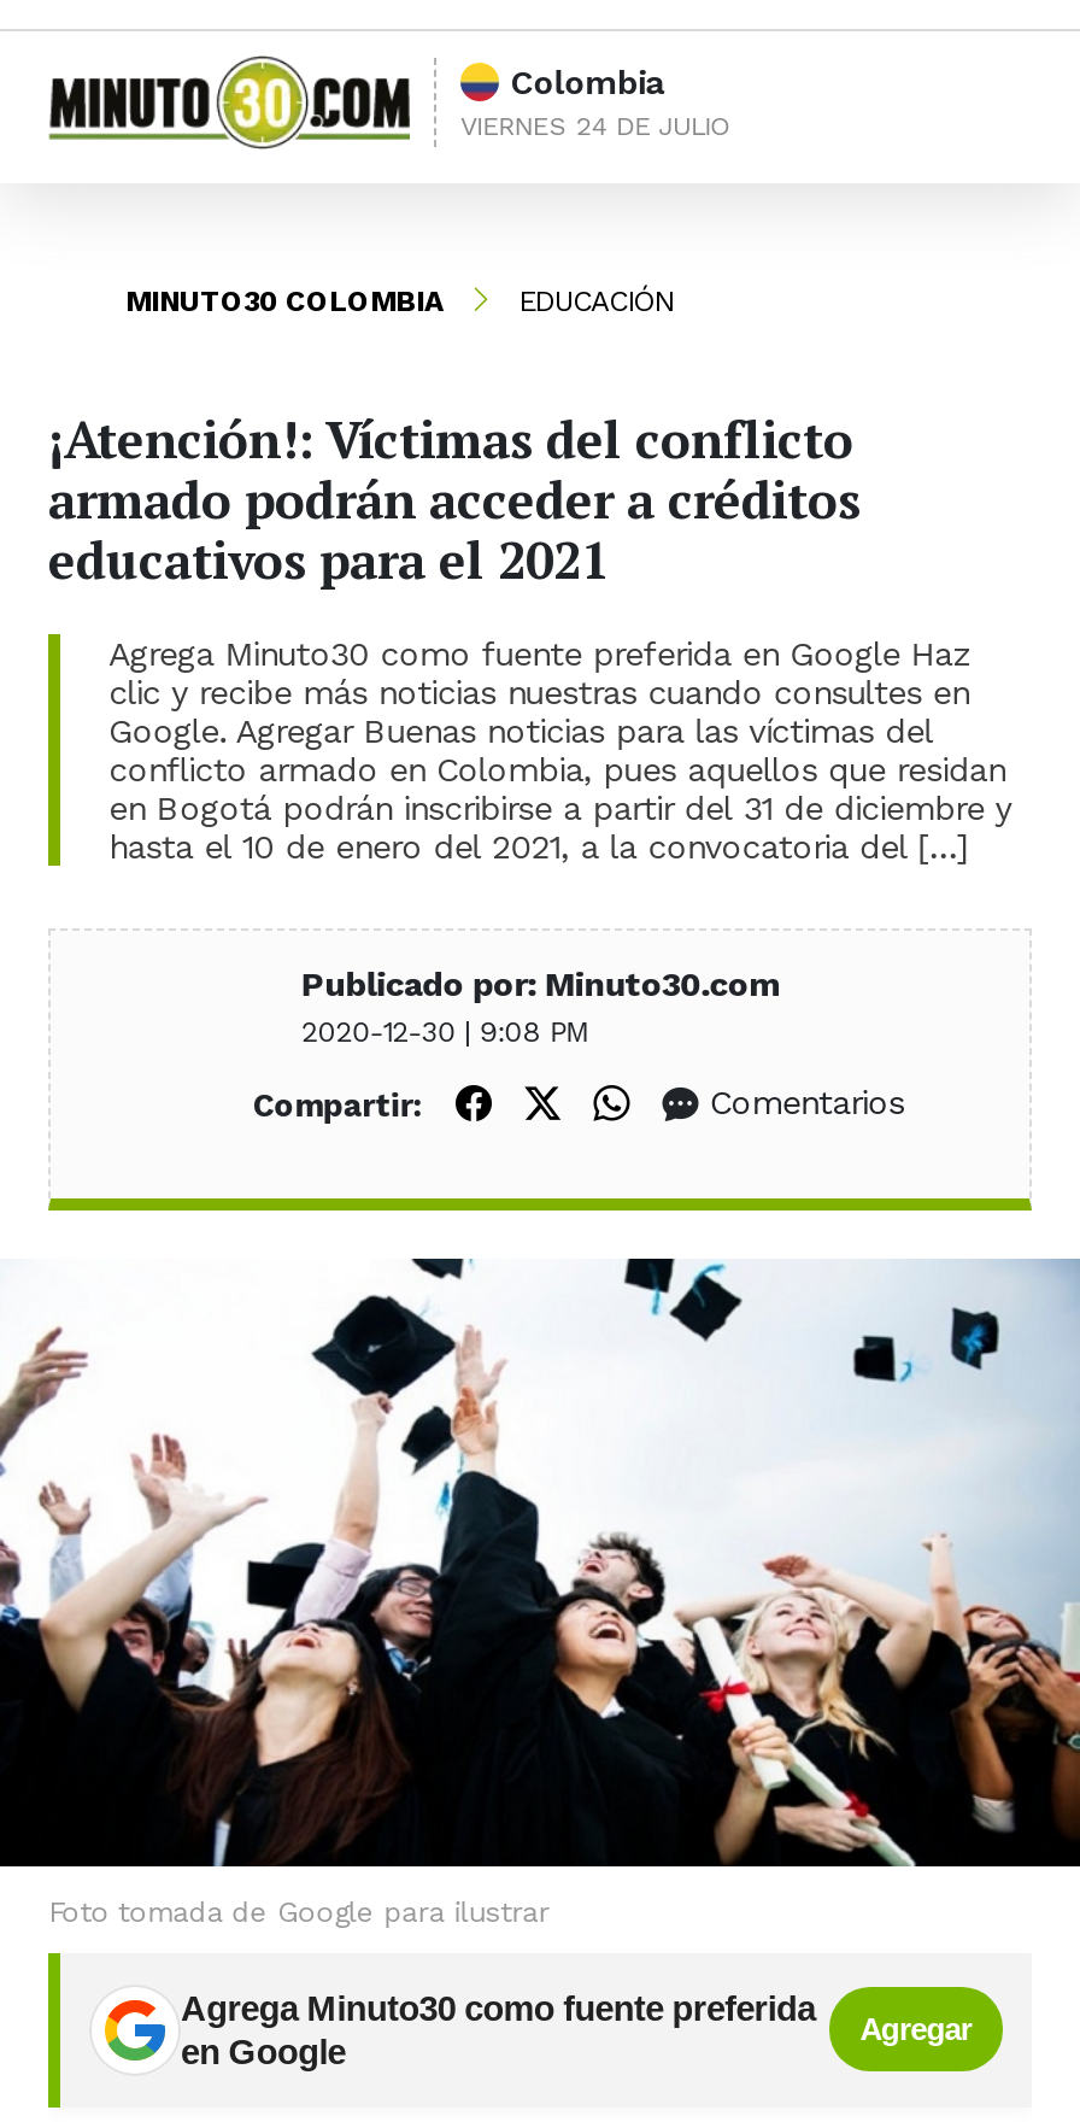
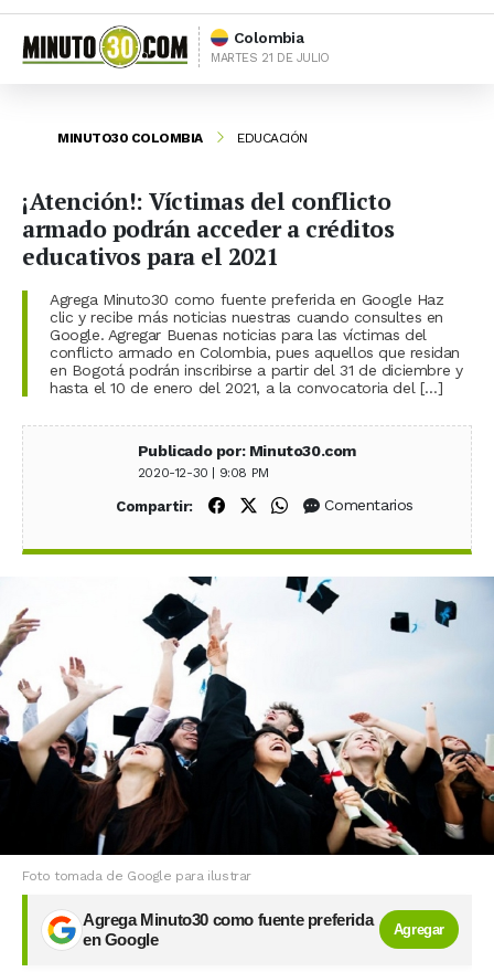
- VIERNES 24 DE JULIO
+ MARTES 21 DE JULIO
